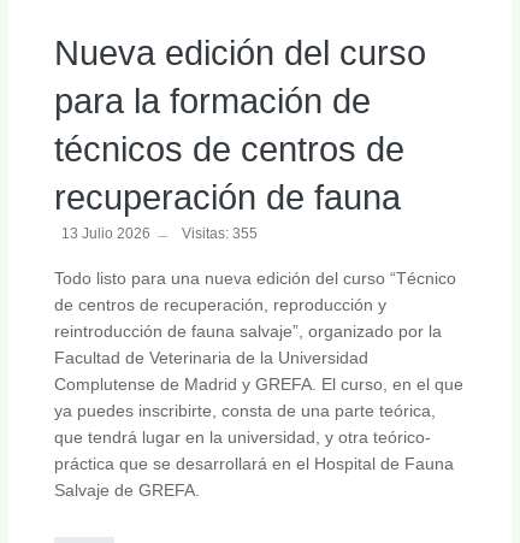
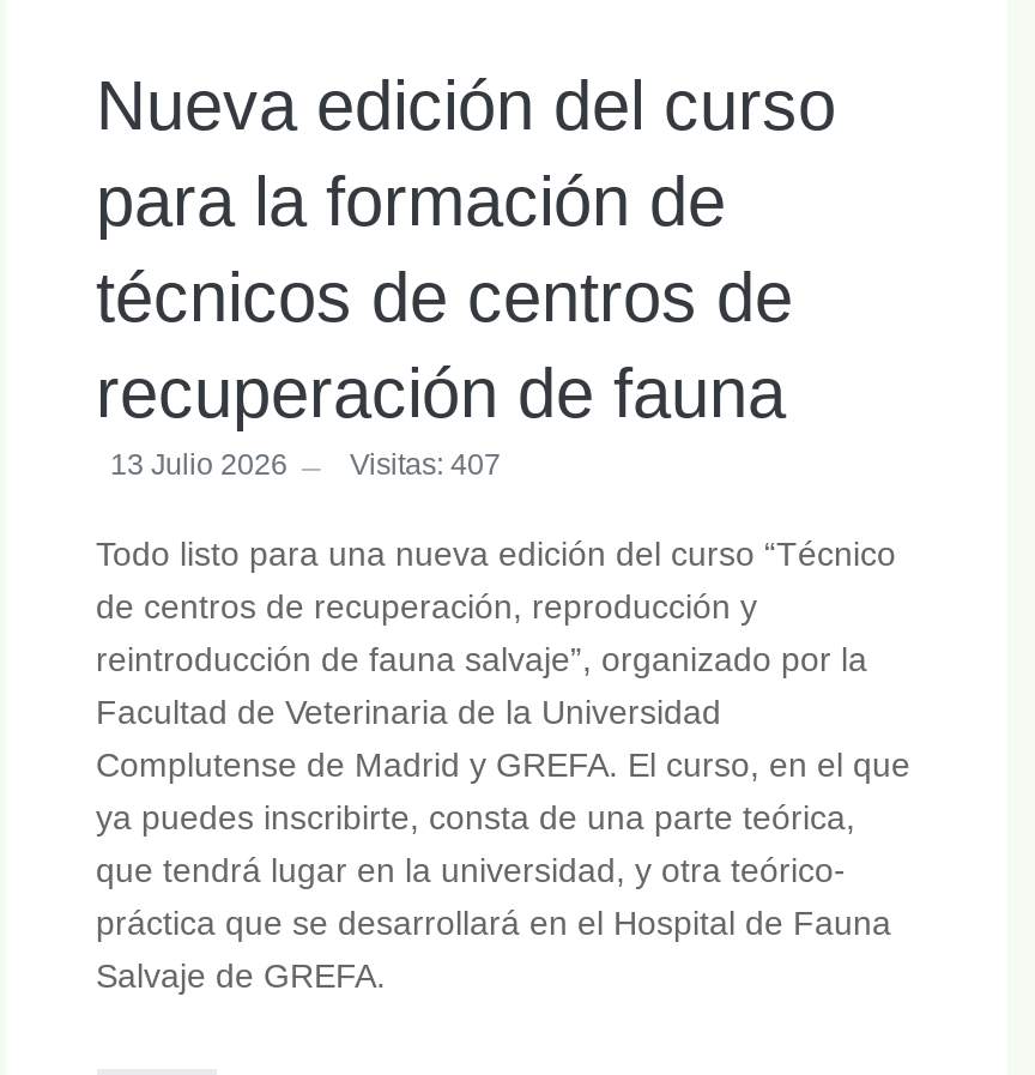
- 13 Julio 2026 Visitas: 355
+ 13 Julio 2026 Visitas: 407
